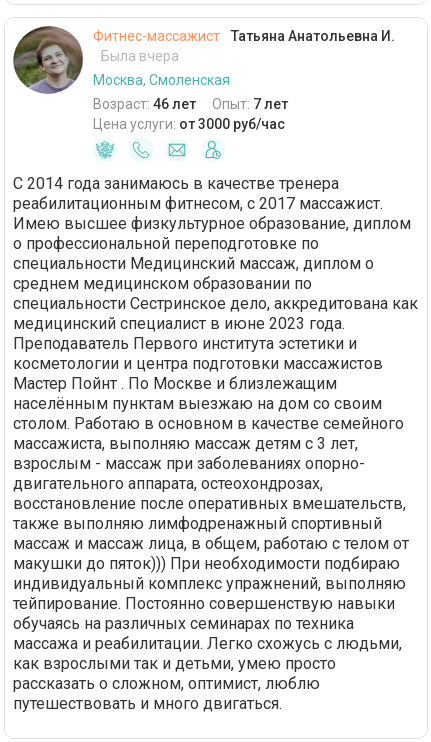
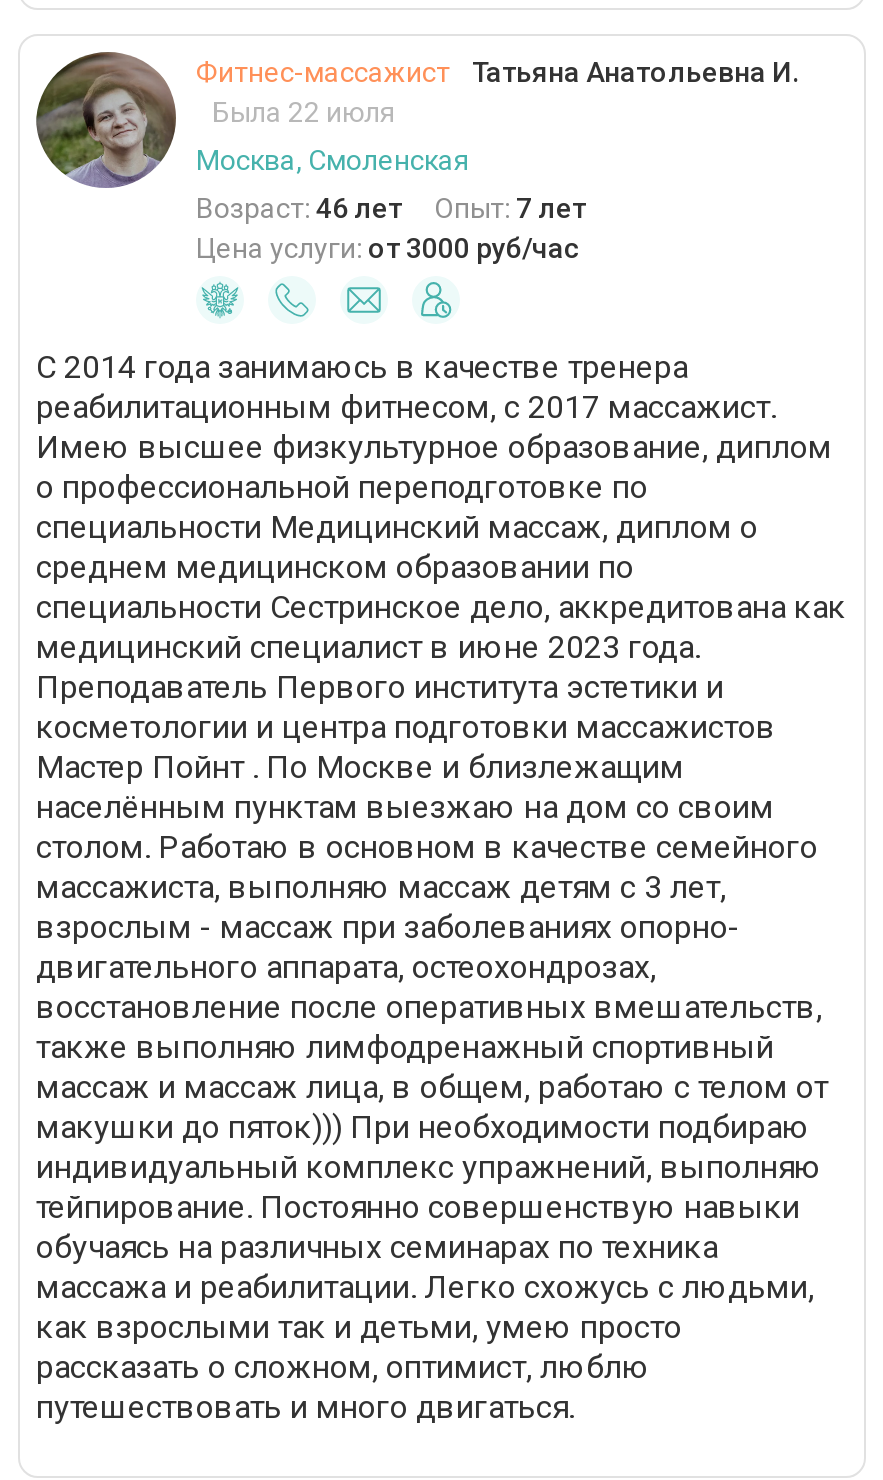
- Была вчера
+ Была 22 июля
